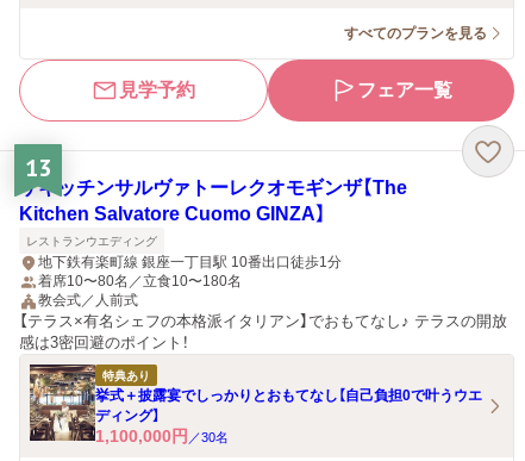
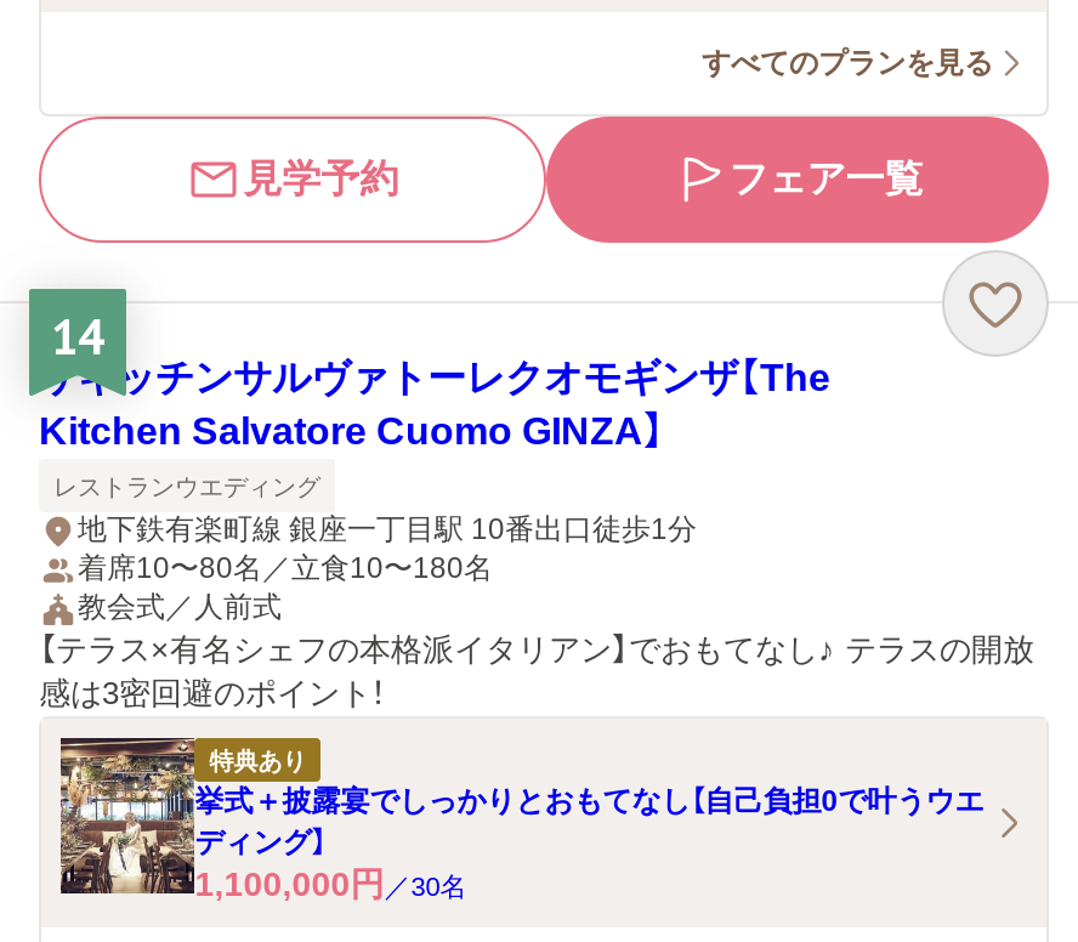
- 13
+ 14
